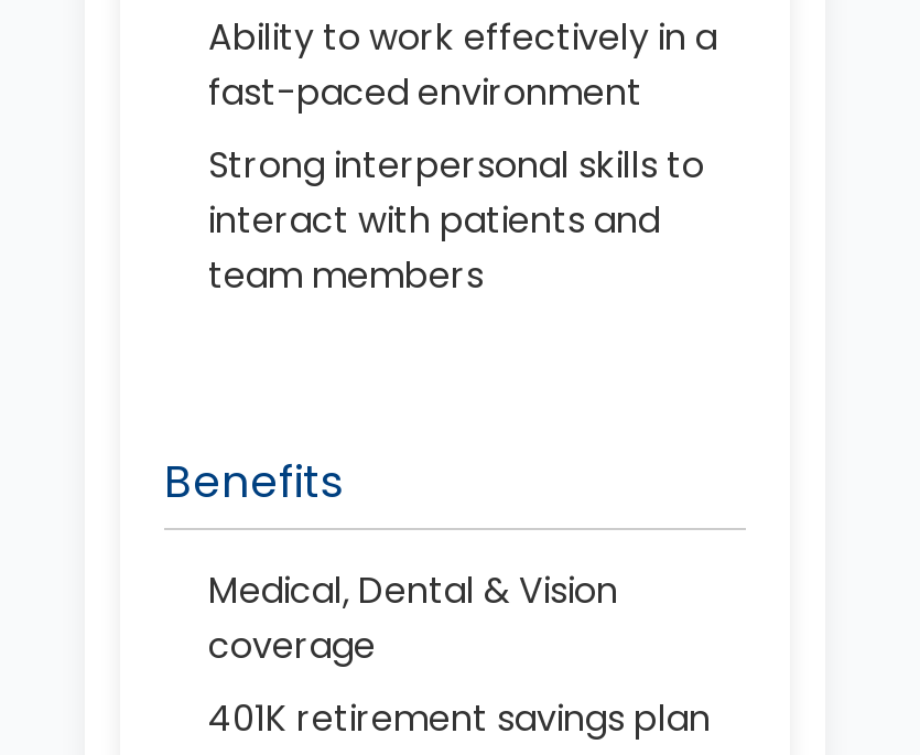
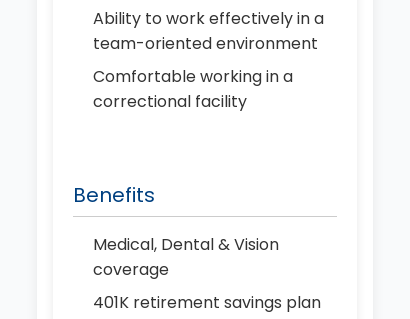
- fast-paced environment
- Strong interpersonal skills to
- interact with patients and
- team members
+ team-oriented environment
+ Comfortable working in a
+ correctional facility
